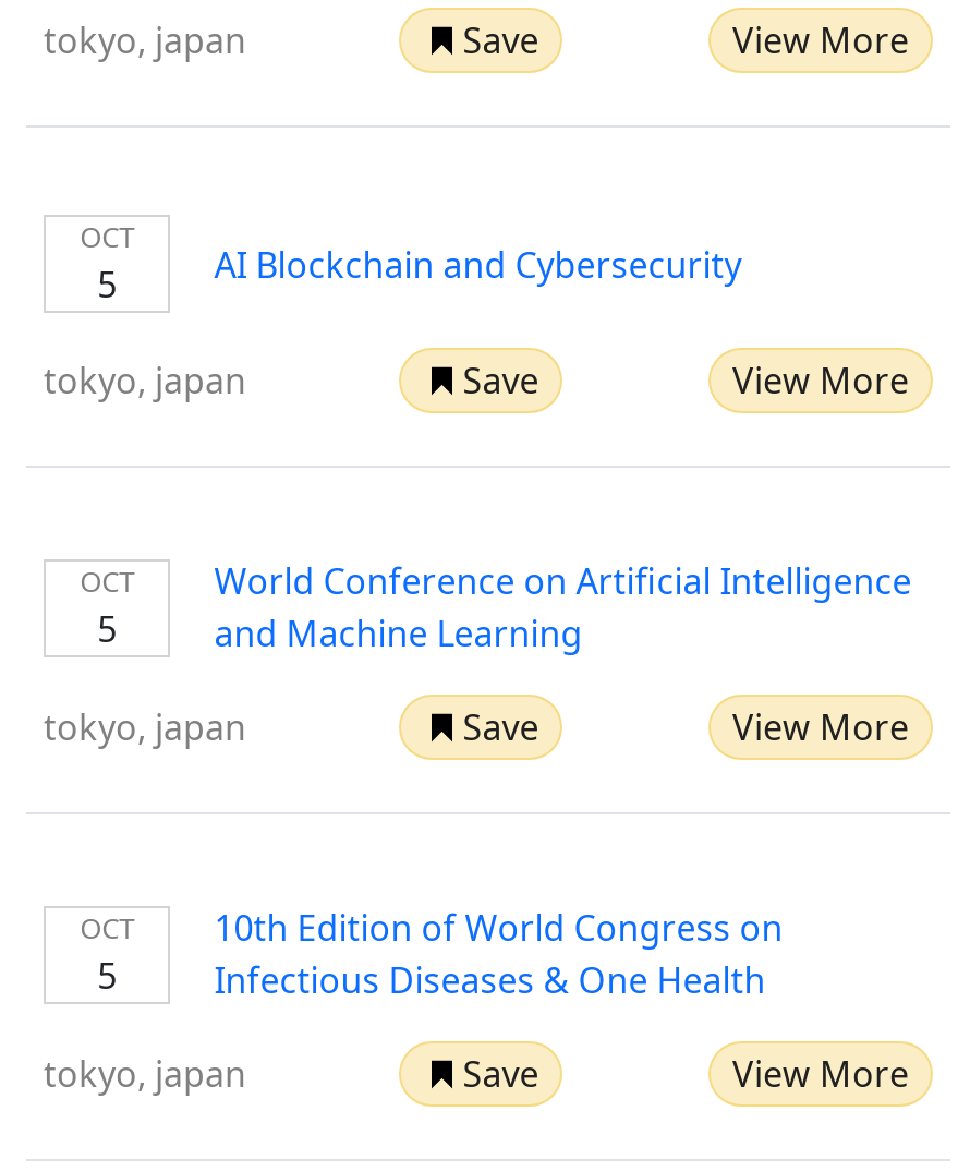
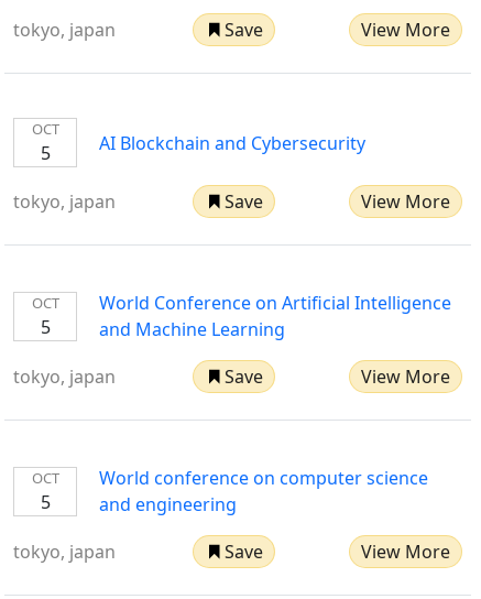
- 10th Edition of World Congress on
- Infectious Diseases & One Health
+ World conference on computer science
+ and engineering
